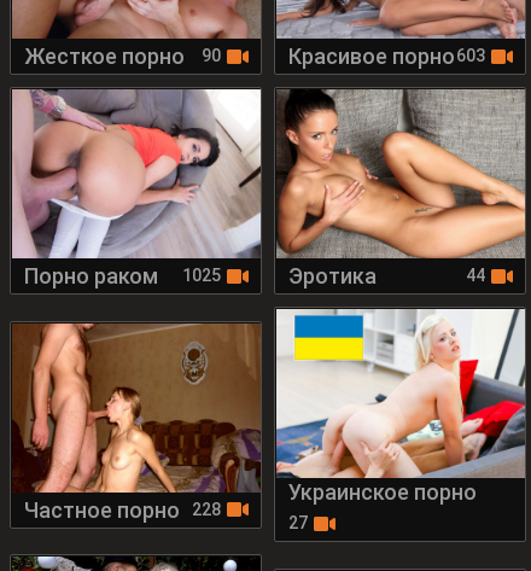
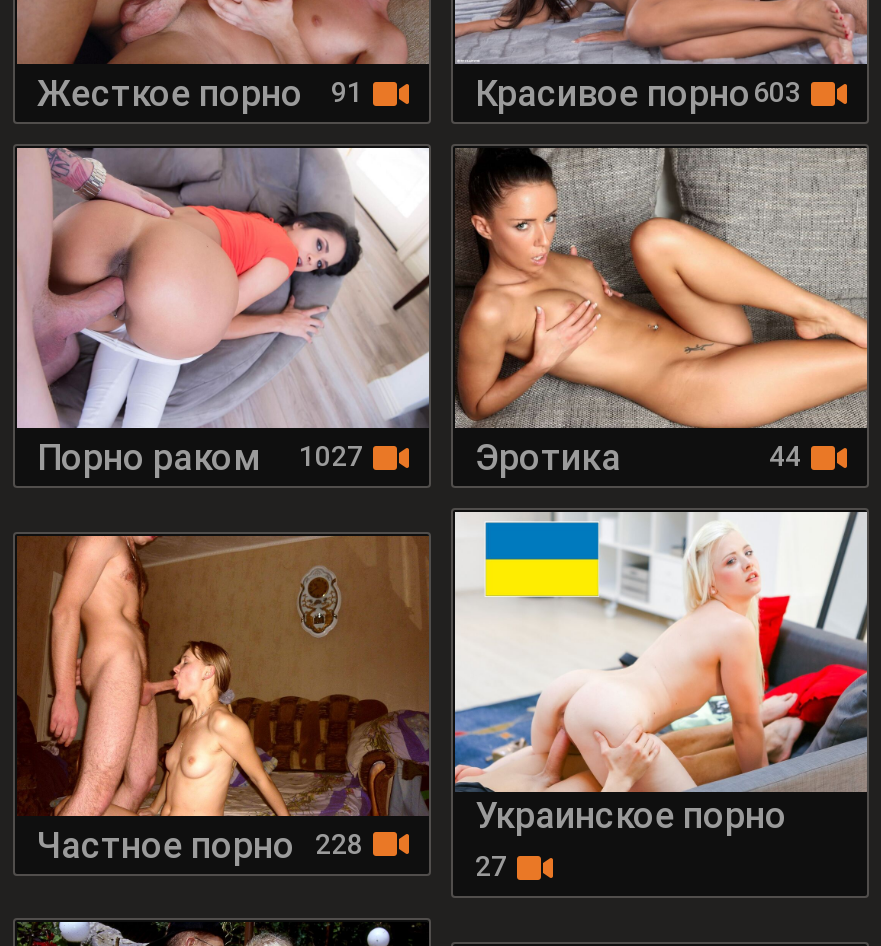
- Жесткое порно 90
+ Жесткое порно 91

- Порно раком 1025
+ Порно раком 1027
